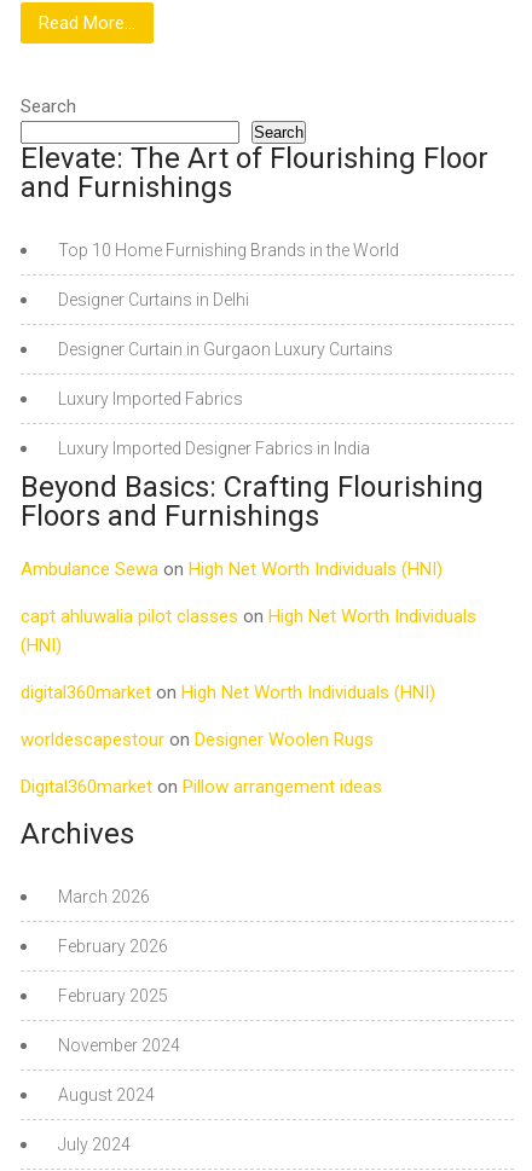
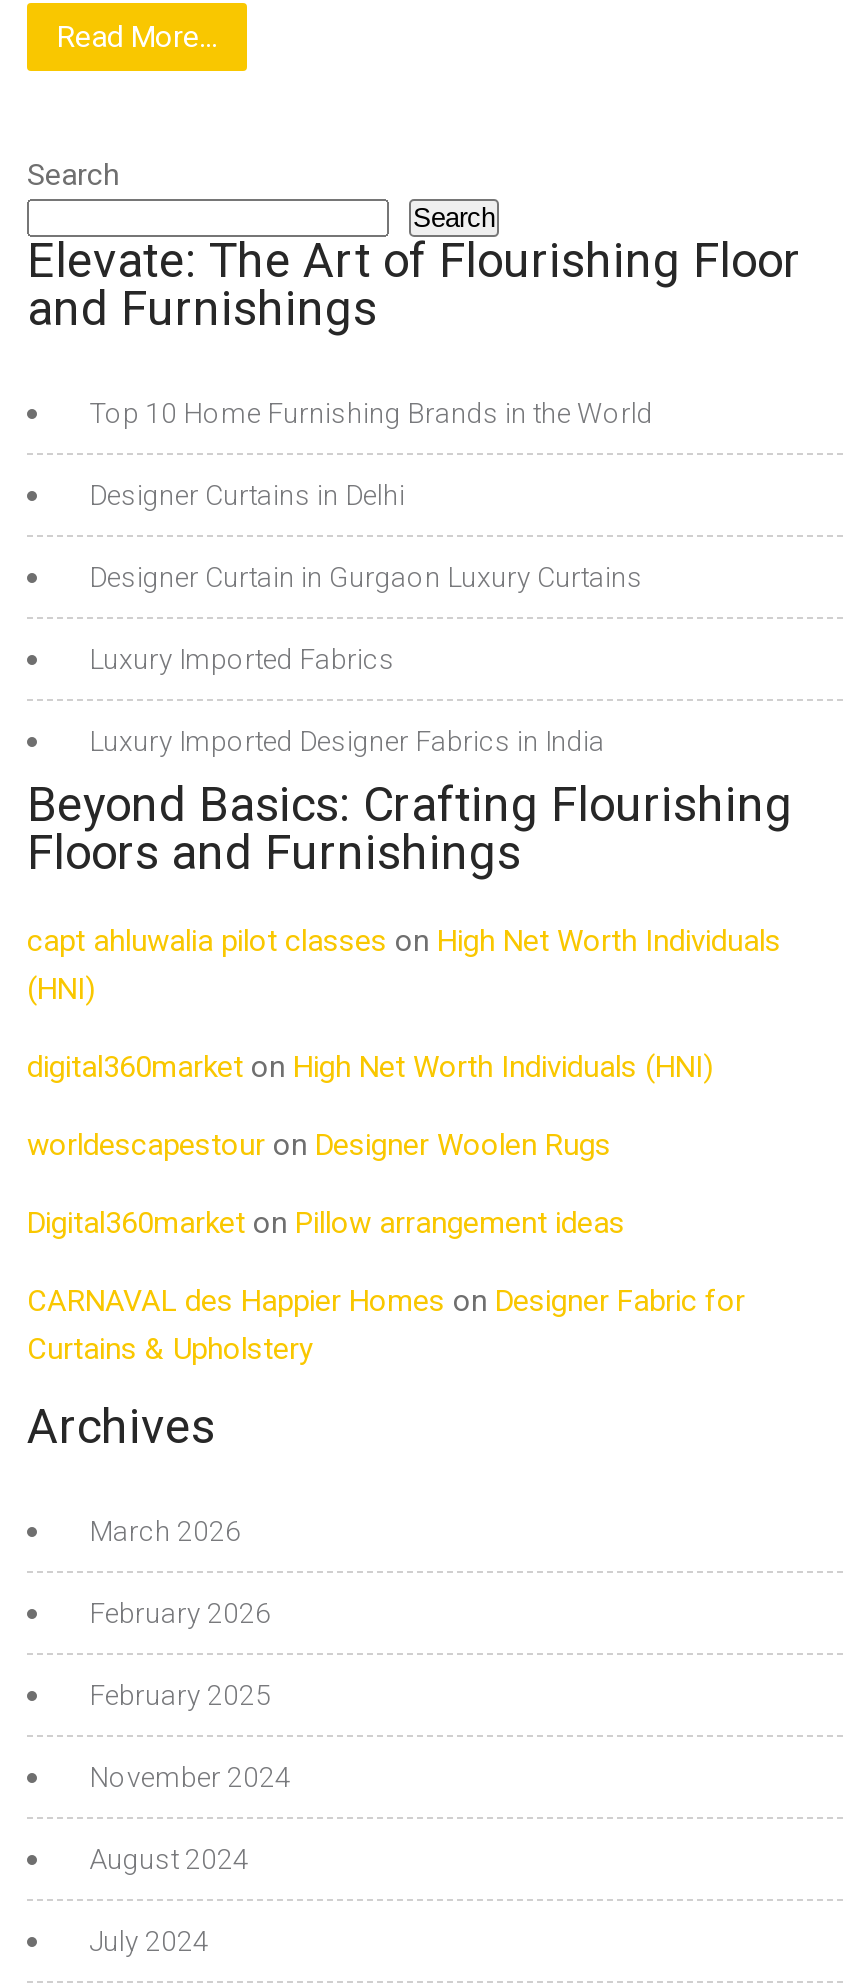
- Ambulance Sewa on High Net Worth Individuals (HNI)

moved up: capt ahluwalia pilot classes on High Net Worth Individuals | (HNI) | digital360market on High Net Worth Individuals (HNI) | worldescapestour on Designer Woolen Rugs | Digital360market on Pillow arrangement ideas

+ CARNAVAL des Happier Homes on Designer Fabric for
+ Curtains & Upholstery
